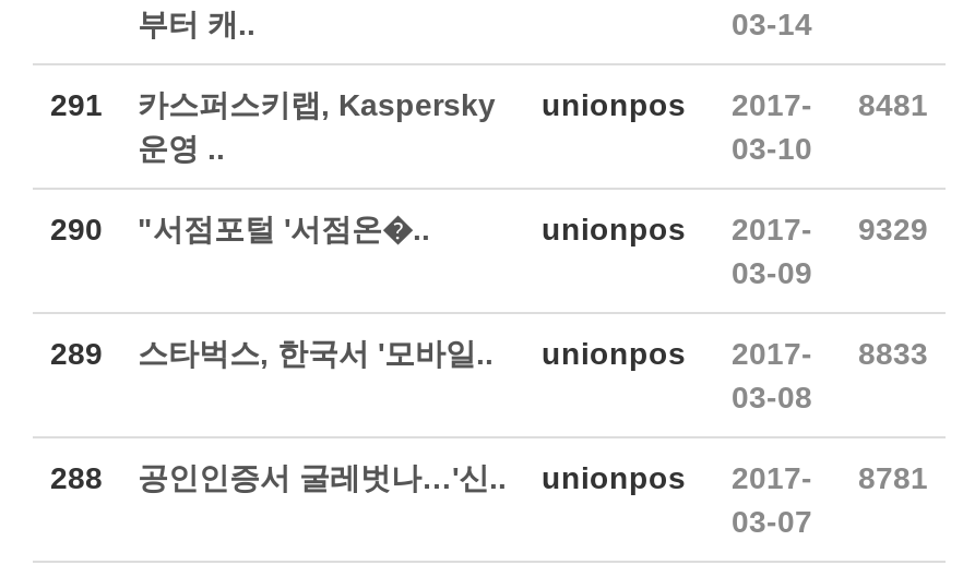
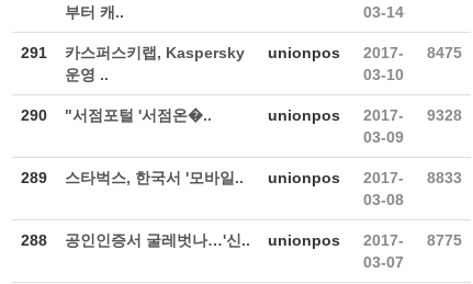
- 291 카스퍼스키랩, Kaspersky unionpos 2017- 8481
+ 291 카스퍼스키랩, Kaspersky unionpos 2017- 8475

- unionpos 2017- 9329
+ unionpos 2017- 9328

- 288 공인인증서 굴레벗나…'신.. unionpos 2017- 8781
+ 288 공인인증서 굴레벗나…'신.. unionpos 2017- 8775
